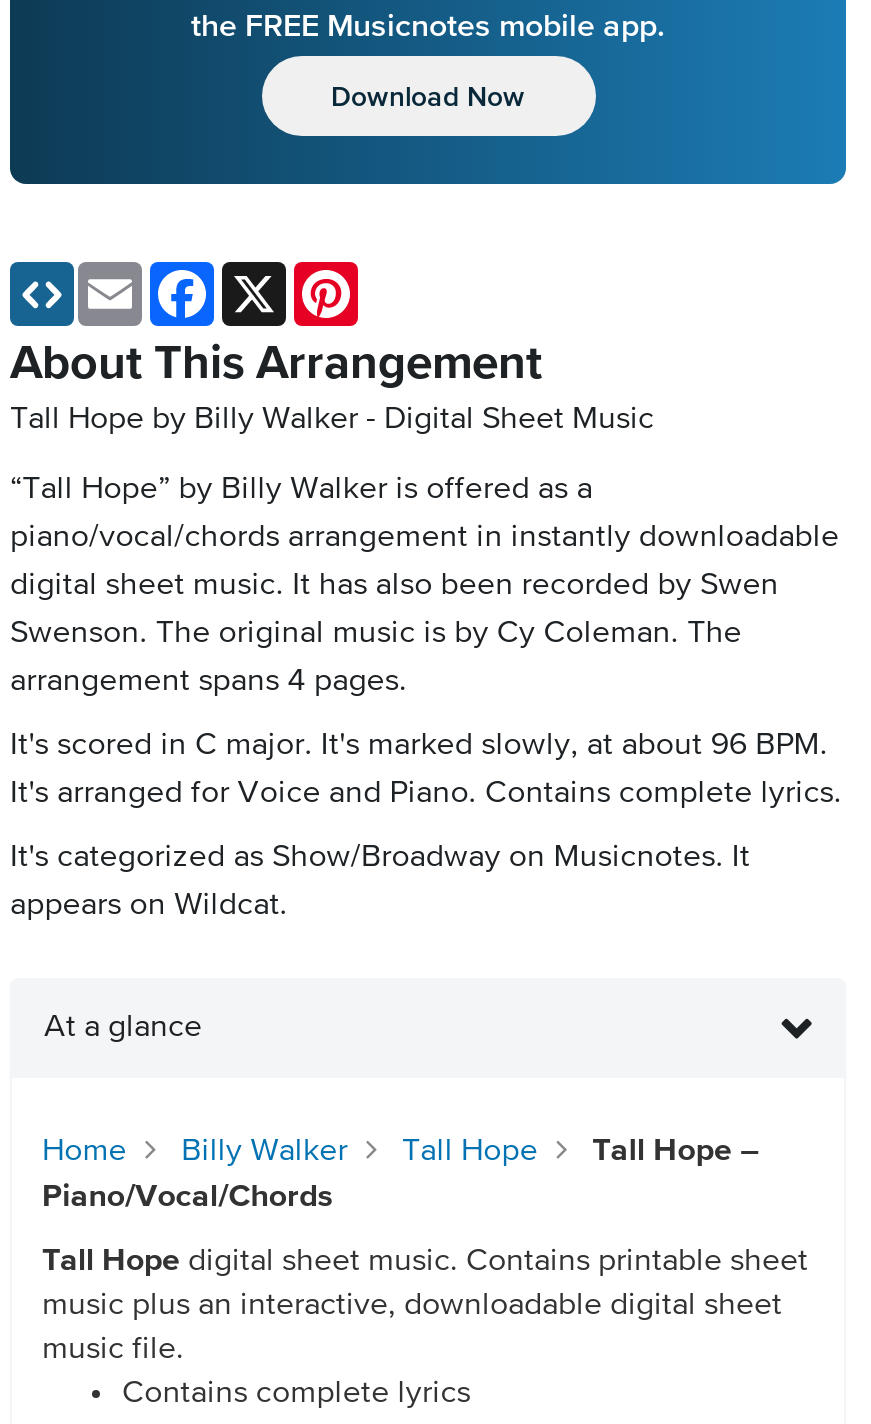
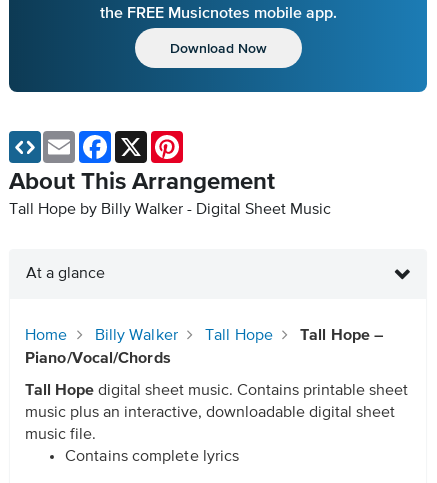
- “Tall Hope” by Billy Walker is offered as a
- piano/vocal/chords arrangement in instantly downloadable
- digital sheet music. It has also been recorded by Swen
- Swenson. The original music is by Cy Coleman. The
- arrangement spans 4 pages.
- It's scored in C major. It's marked slowly, at about 96 BPM.
- It's arranged for Voice and Piano. Contains complete lyrics.
- It's categorized as Show/Broadway on Musicnotes. It
- appears on Wildcat.
